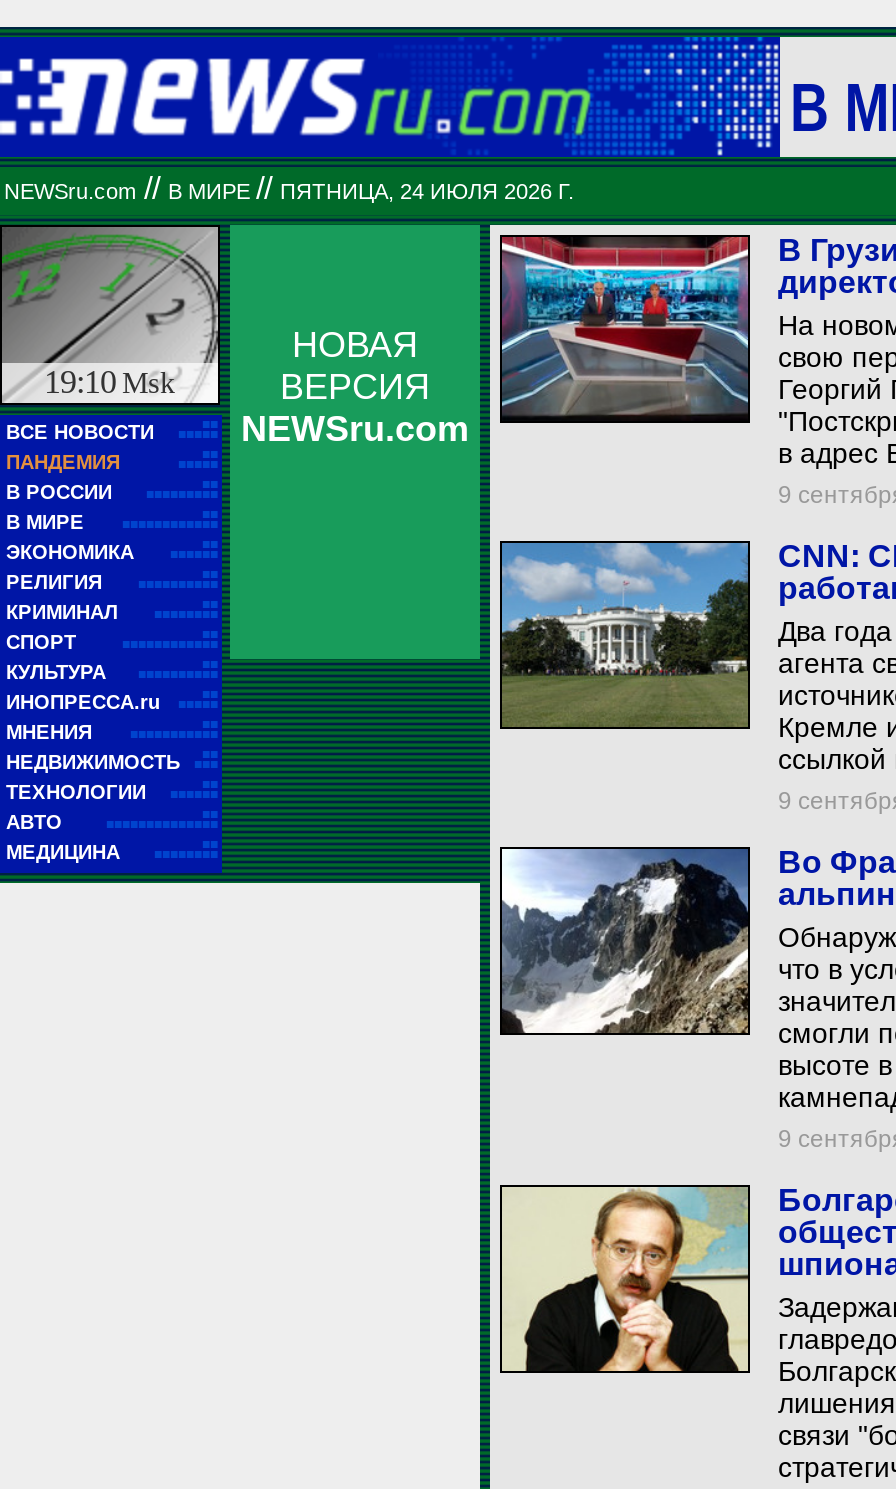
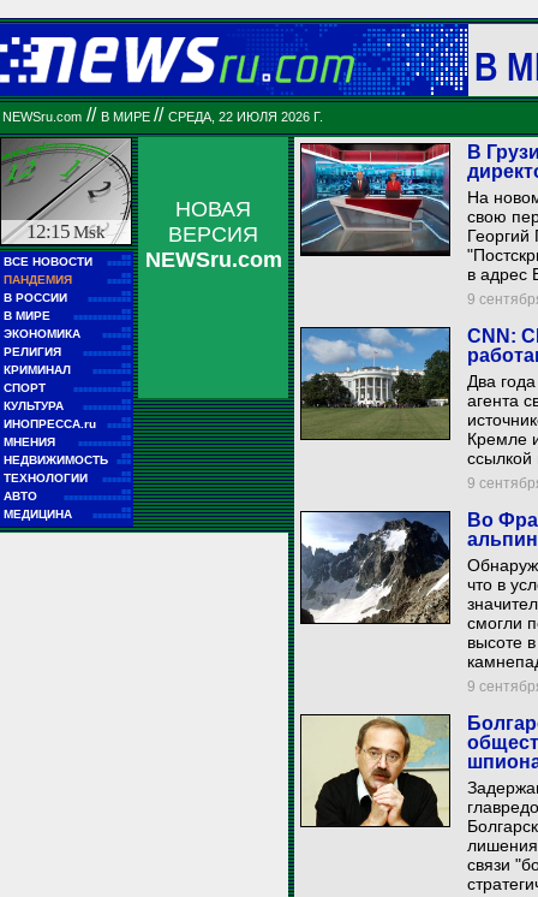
- NEWSru.com // В МИРЕ // ПЯТНИЦА, 24 ИЮЛЯ 2026 Г.
+ NEWSru.com // В МИРЕ // СРЕДА, 22 ИЮЛЯ 2026 Г.

- 19:10 Msk
+ 12:15 Msk
